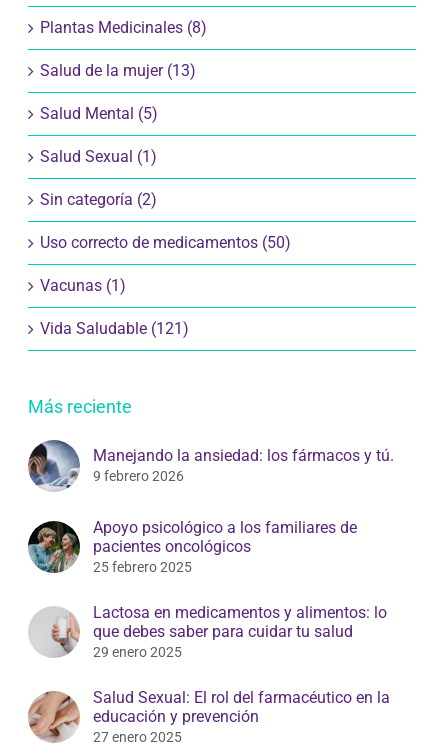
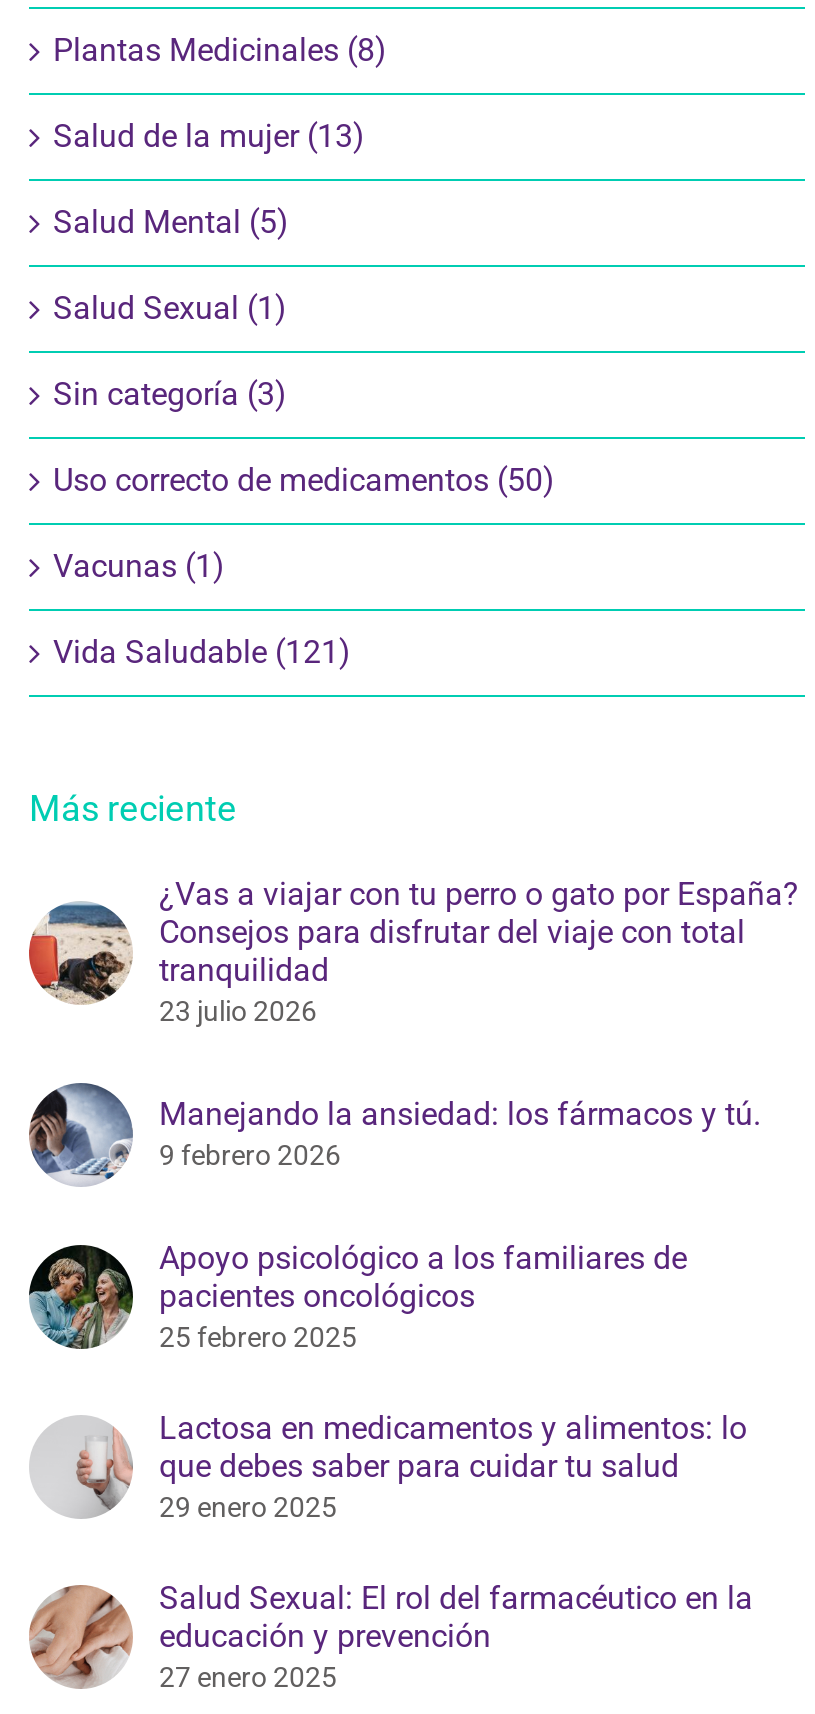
- Sin categoría (2)
+ Sin categoría (3)

+ [image]
+ ¿Vas a viajar con tu perro o gato por España?
+ Consejos para disfrutar del viaje con total
+ tranquilidad
+ 23 julio 2026
